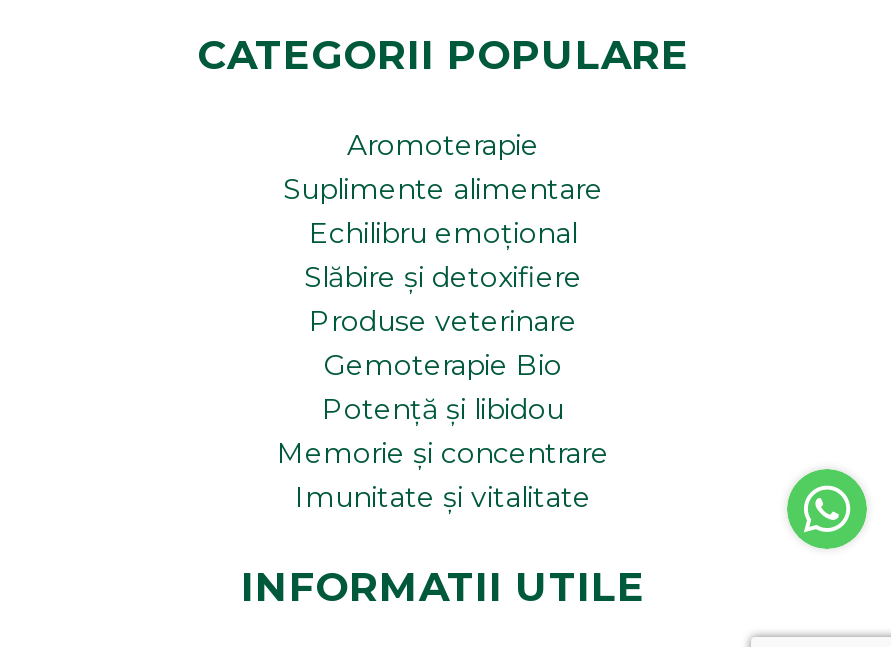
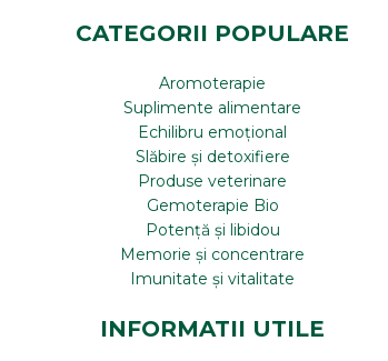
- [image]
